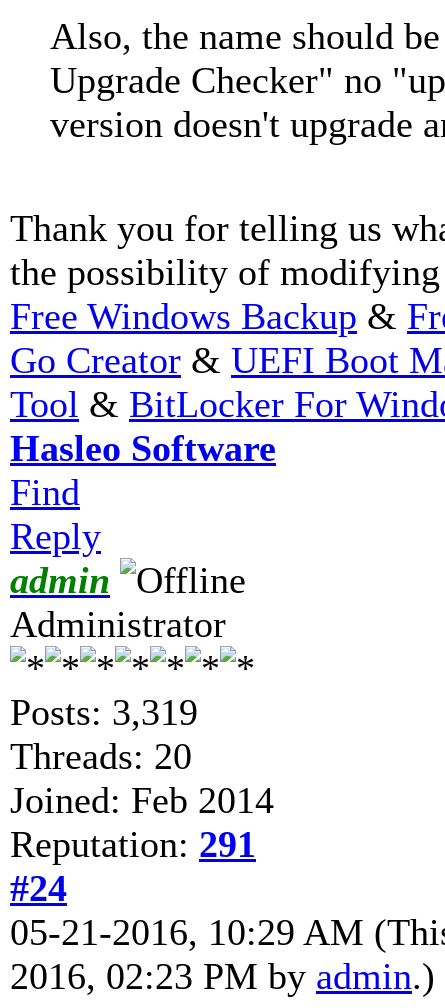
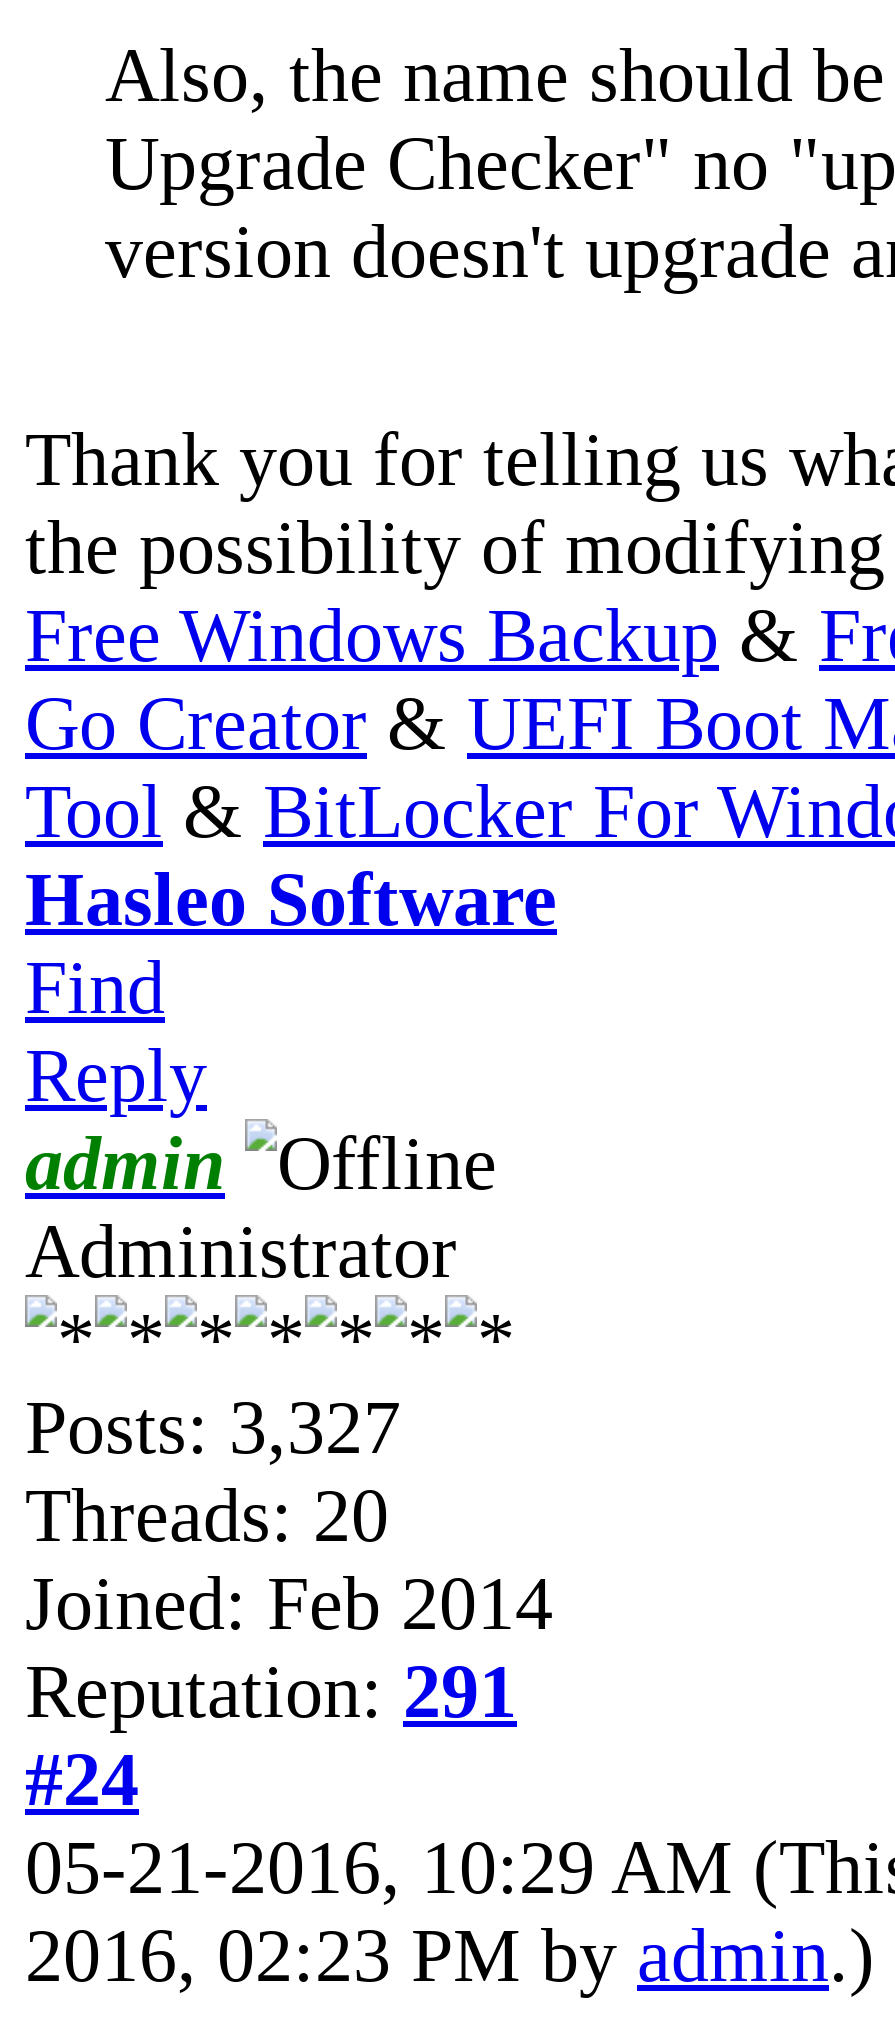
- Posts: 3,319
+ Posts: 3,327
